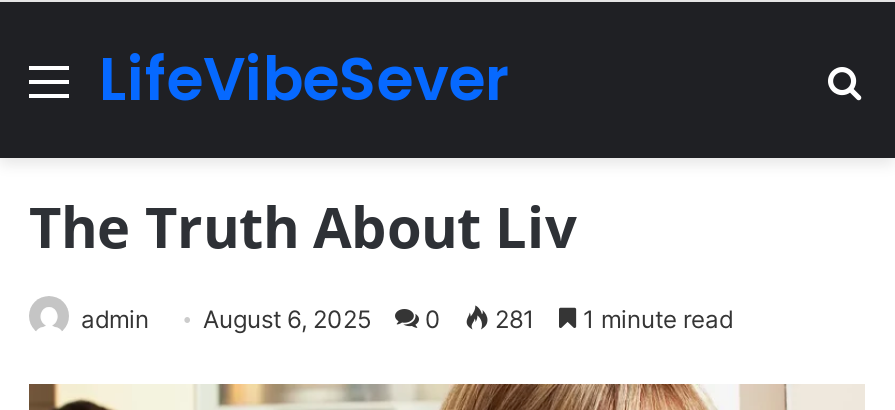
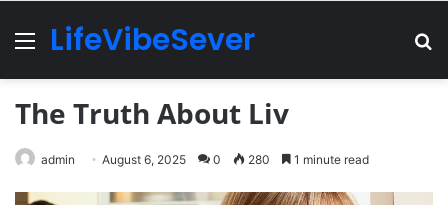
- admin August 6, 2025 0 281 1 minute read
+ admin August 6, 2025 0 280 1 minute read
